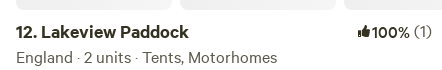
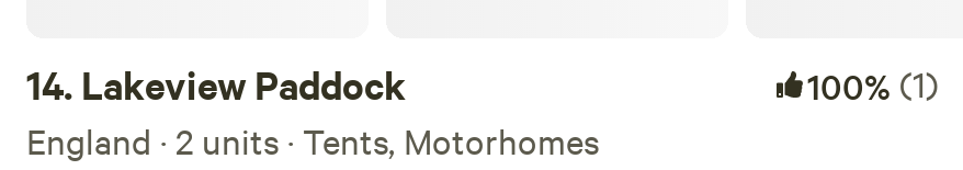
- 12. Lakeview Paddock
+ 14. Lakeview Paddock
